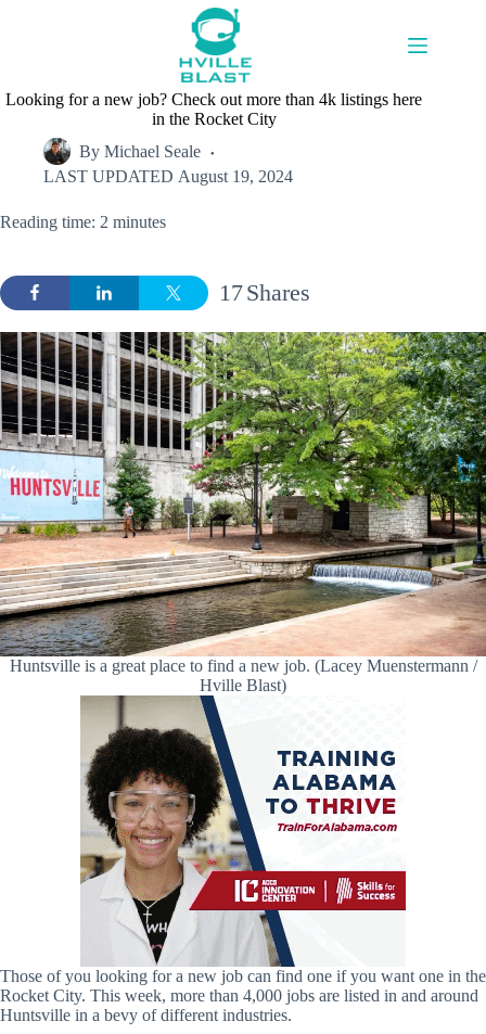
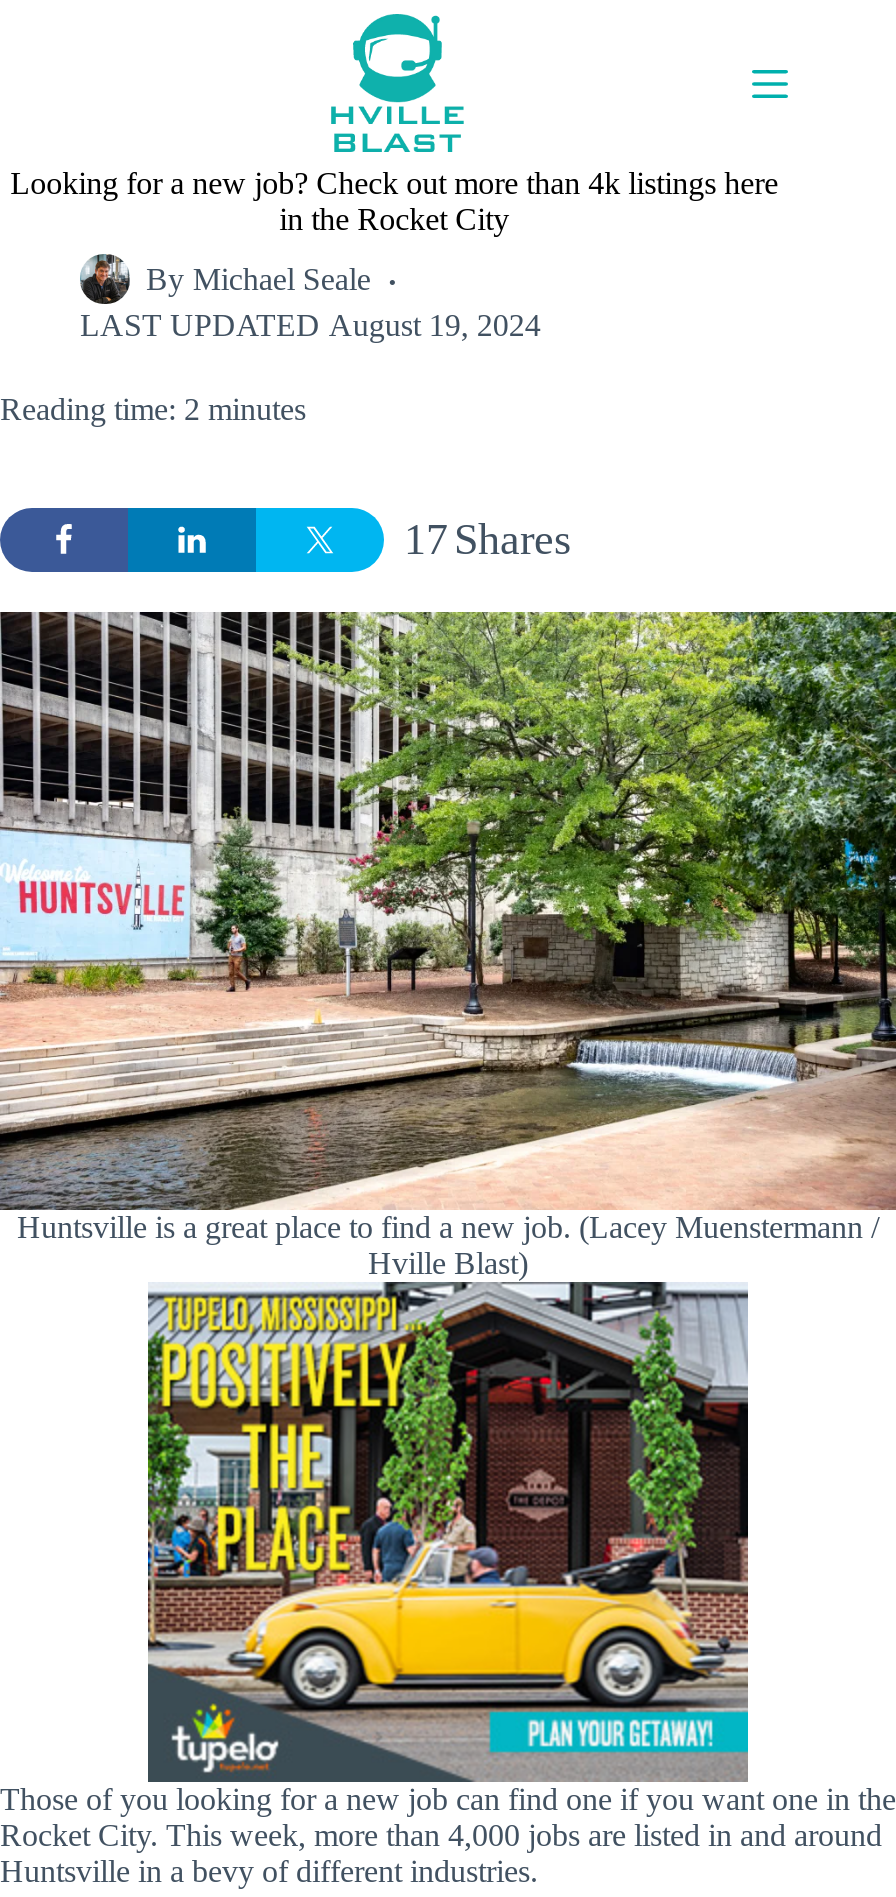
- [image]
+ [image]
